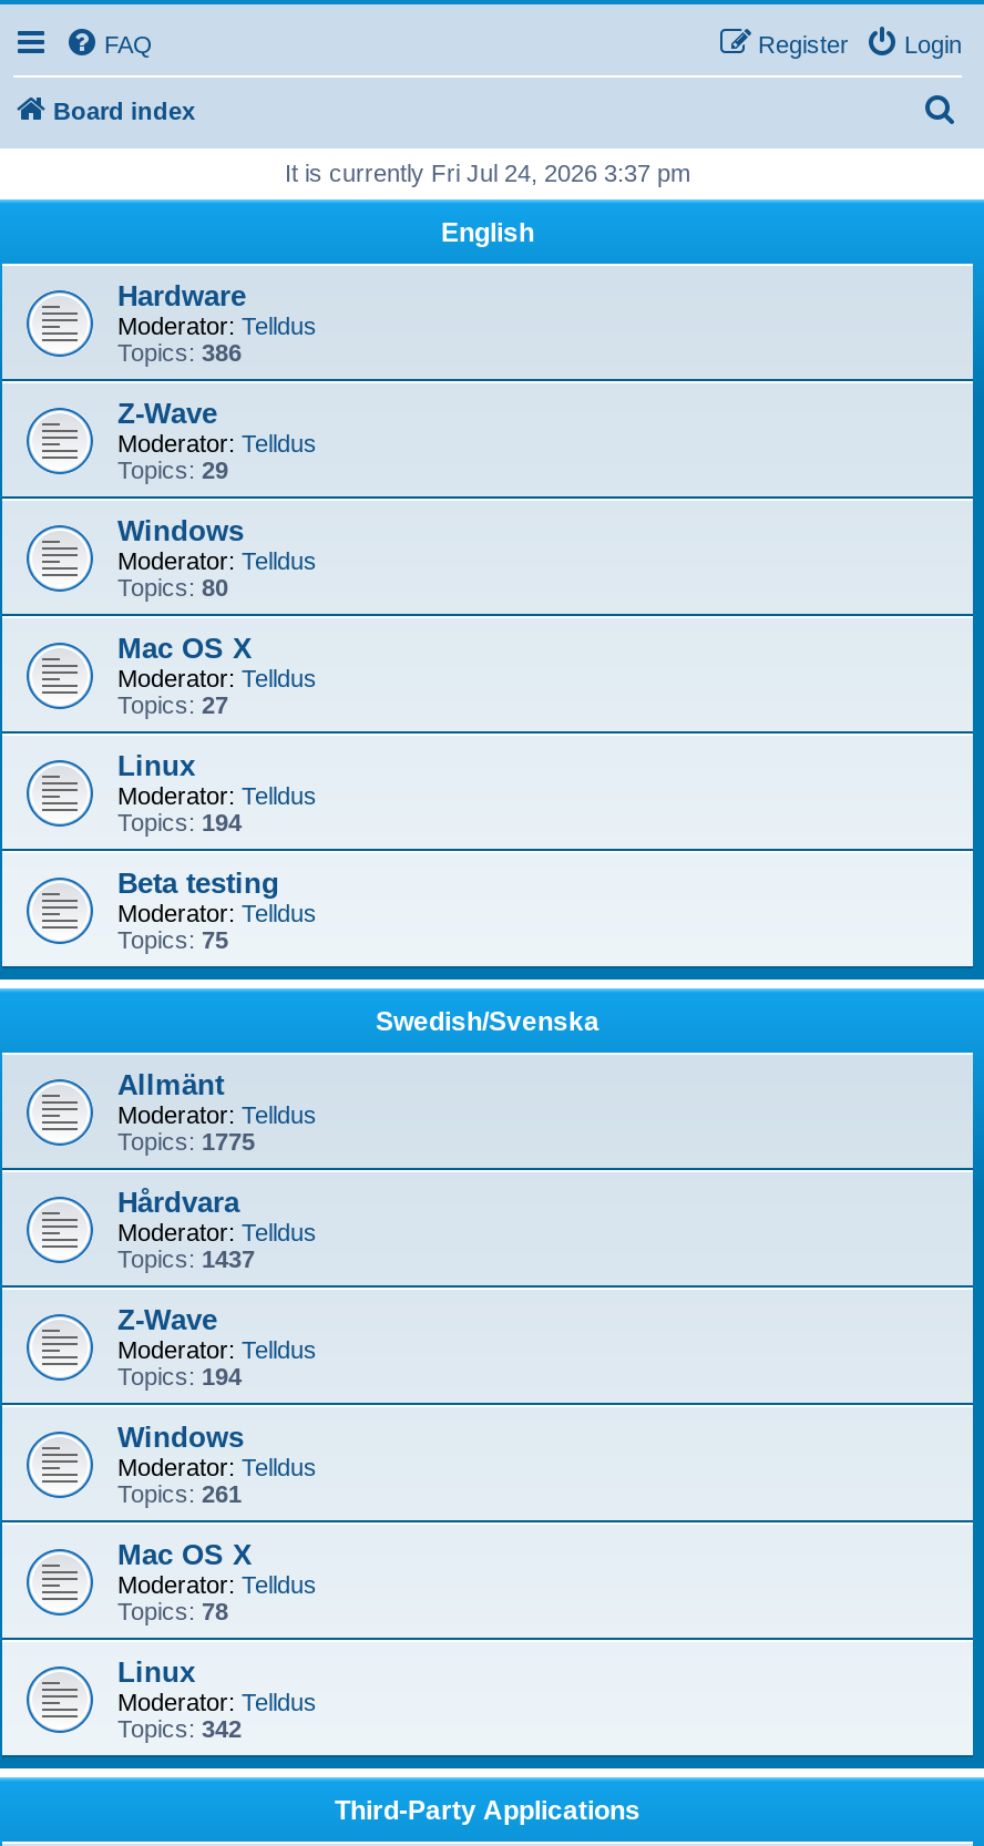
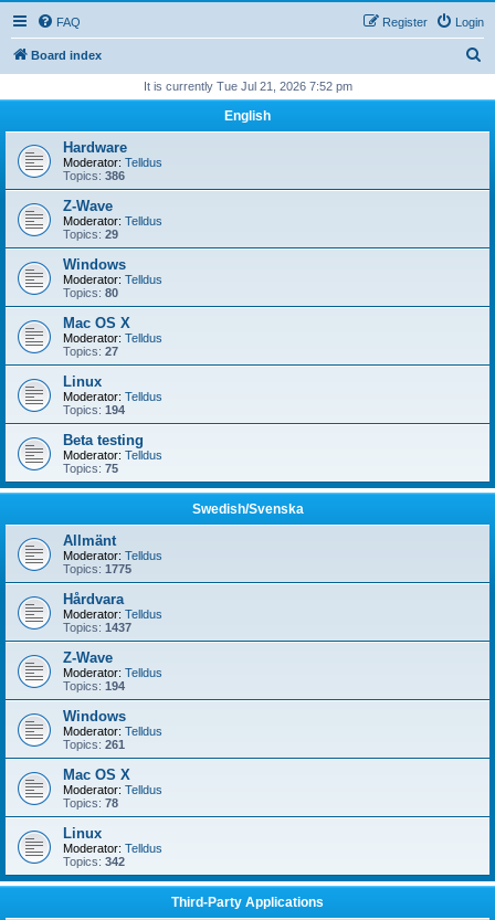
- It is currently Fri Jul 24, 2026 3:37 pm
+ It is currently Tue Jul 21, 2026 7:52 pm
